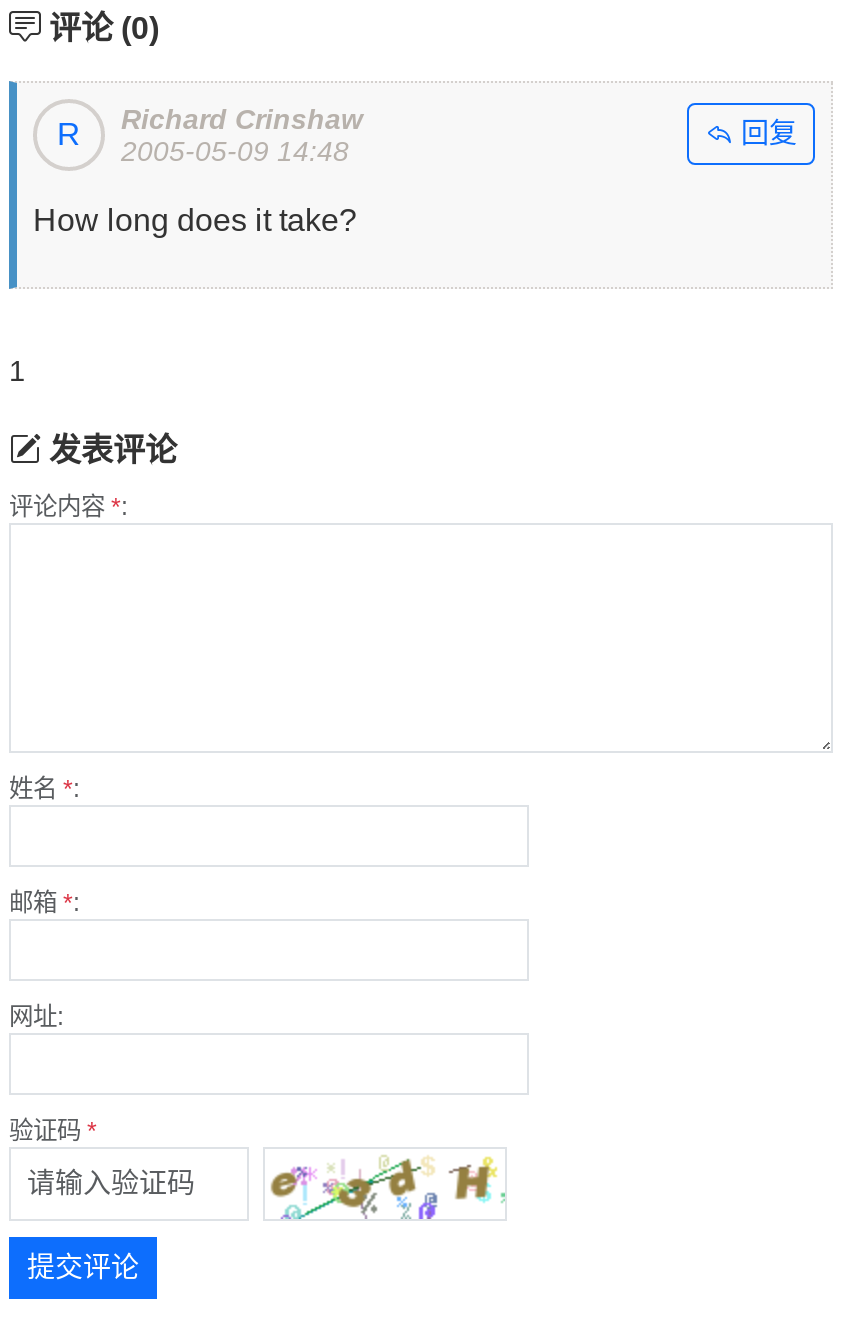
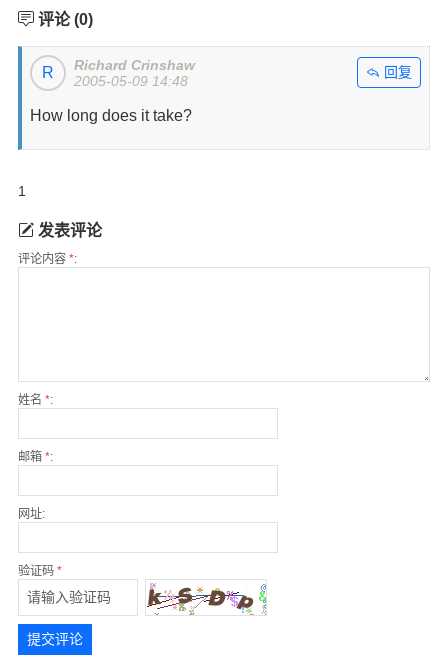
- [image]
+ [image]
